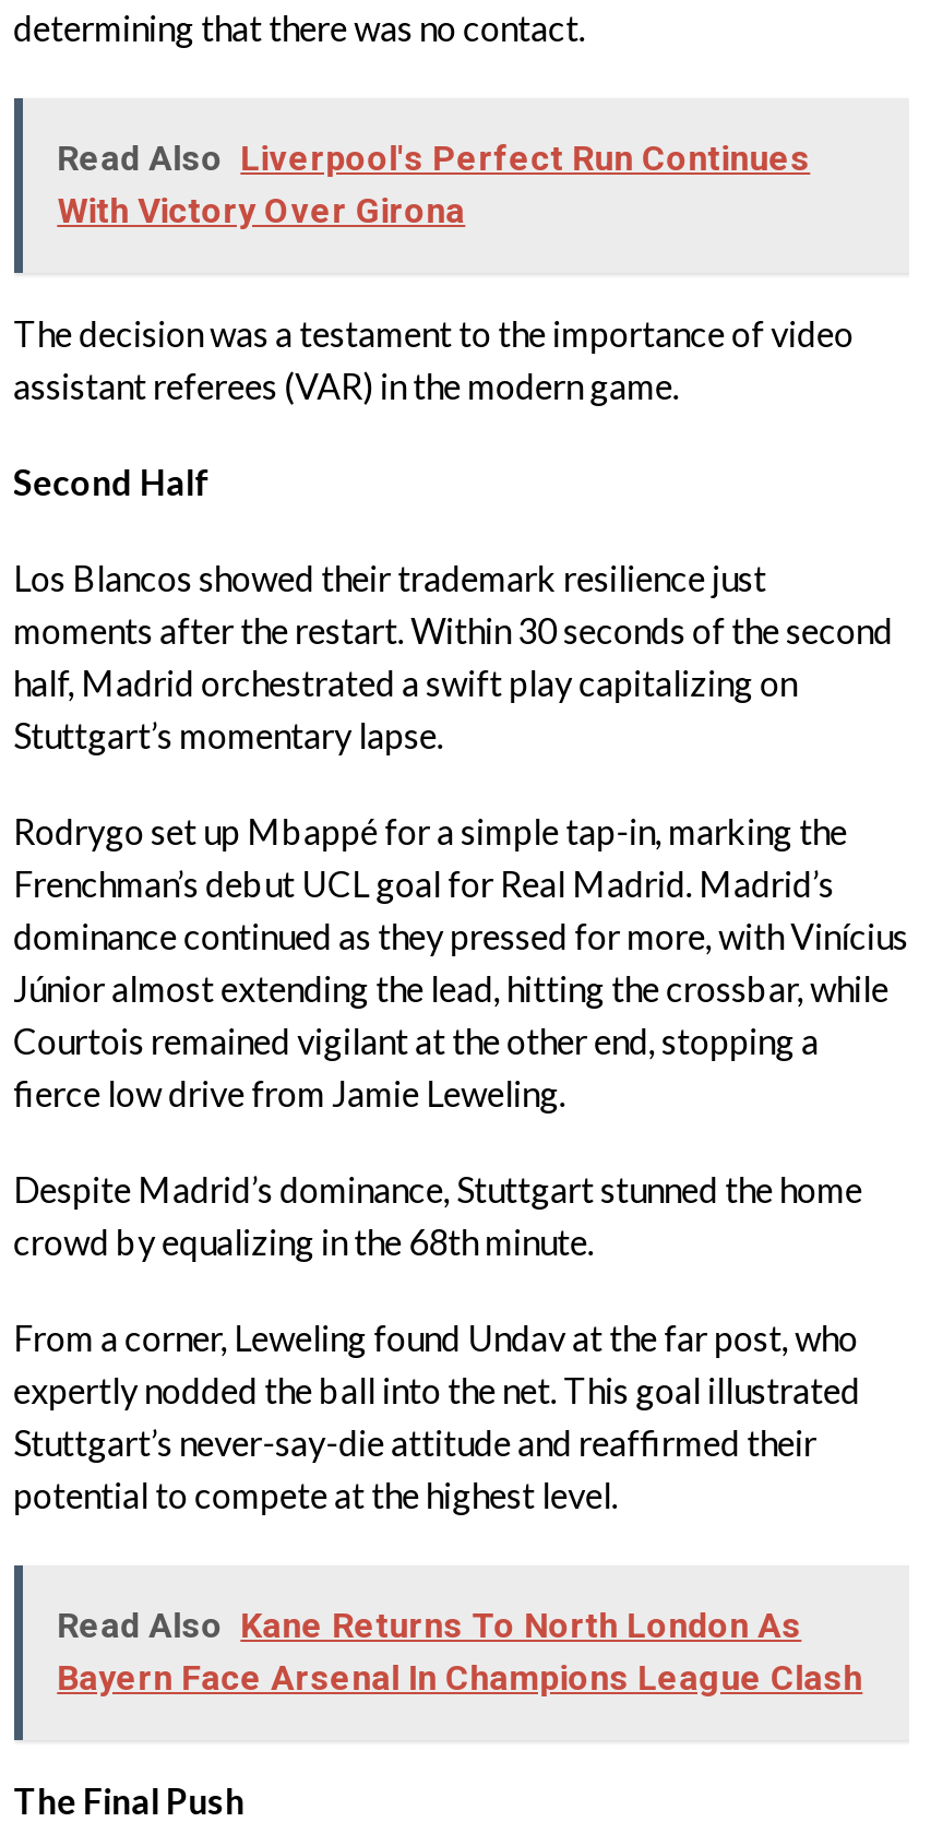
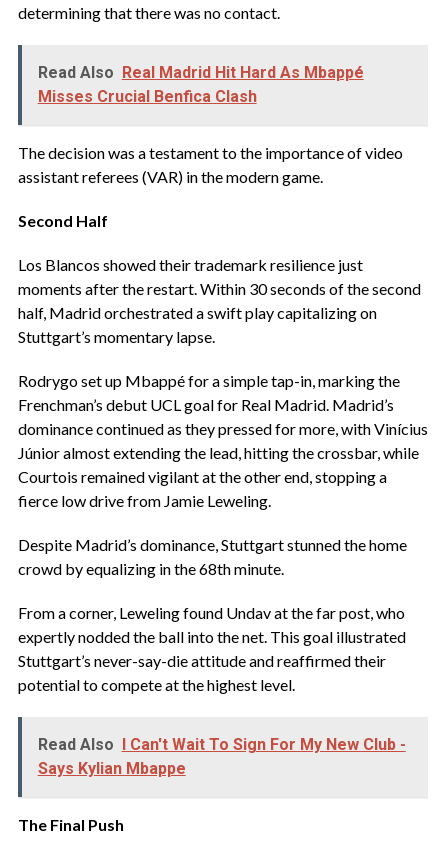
- Read Also Liverpool's Perfect Run Continues
- With Victory Over Girona
+ Read Also Real Madrid Hit Hard As Mbappé
+ Misses Crucial Benfica Clash

- Read Also Kane Returns To North London As
- Bayern Face Arsenal In Champions League Clash
+ Read Also I Can't Wait To Sign For My New Club -
+ Says Kylian Mbappe
